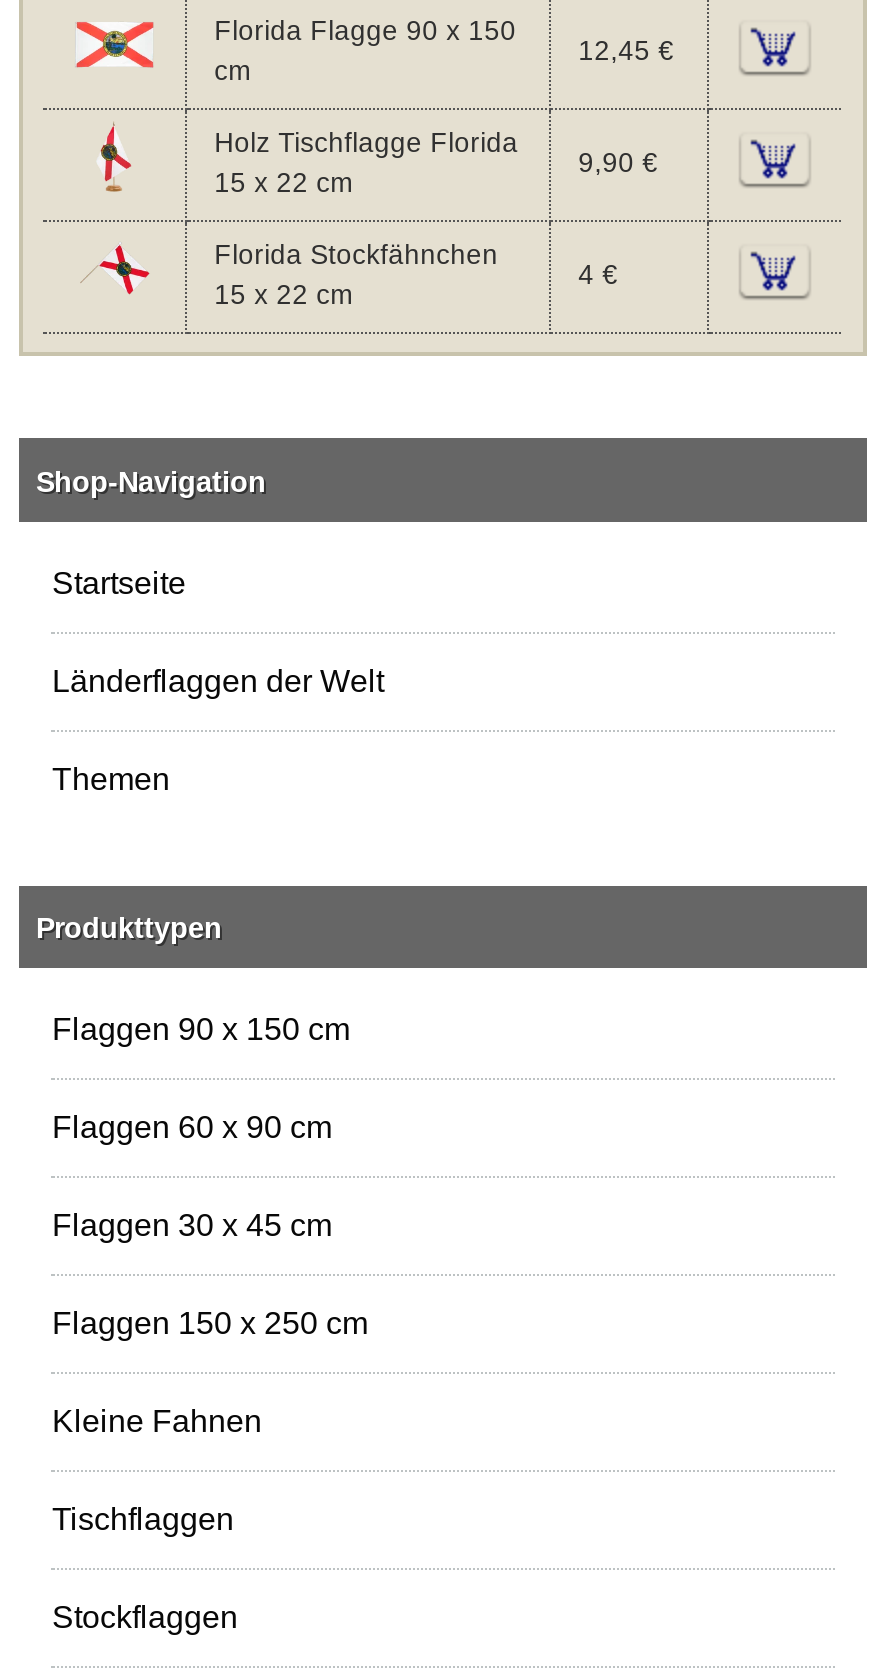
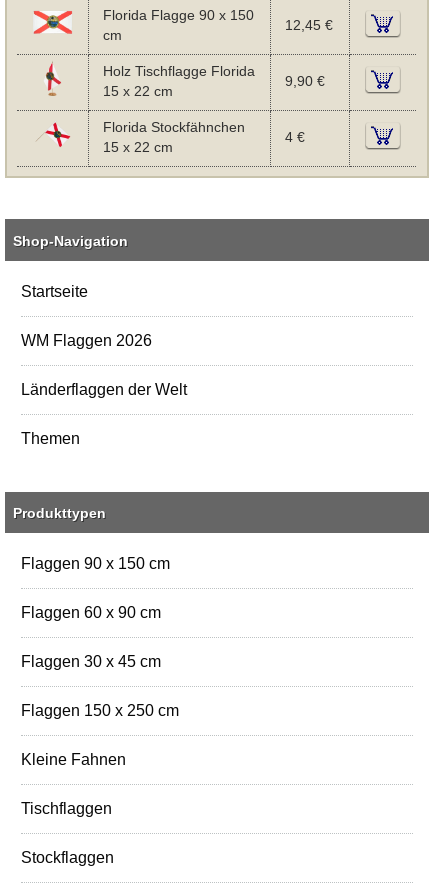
+ WM Flaggen 2026
